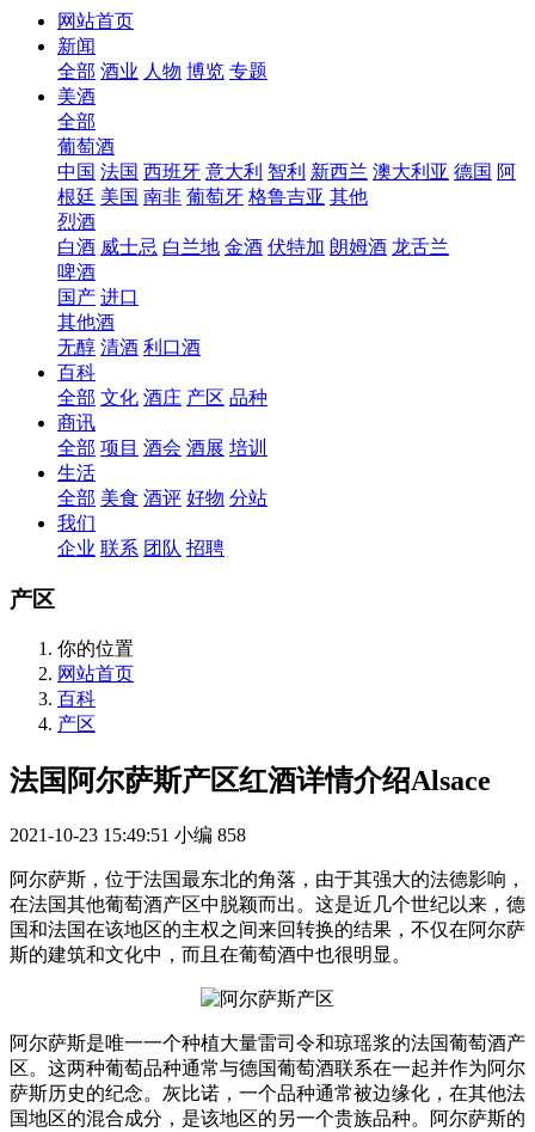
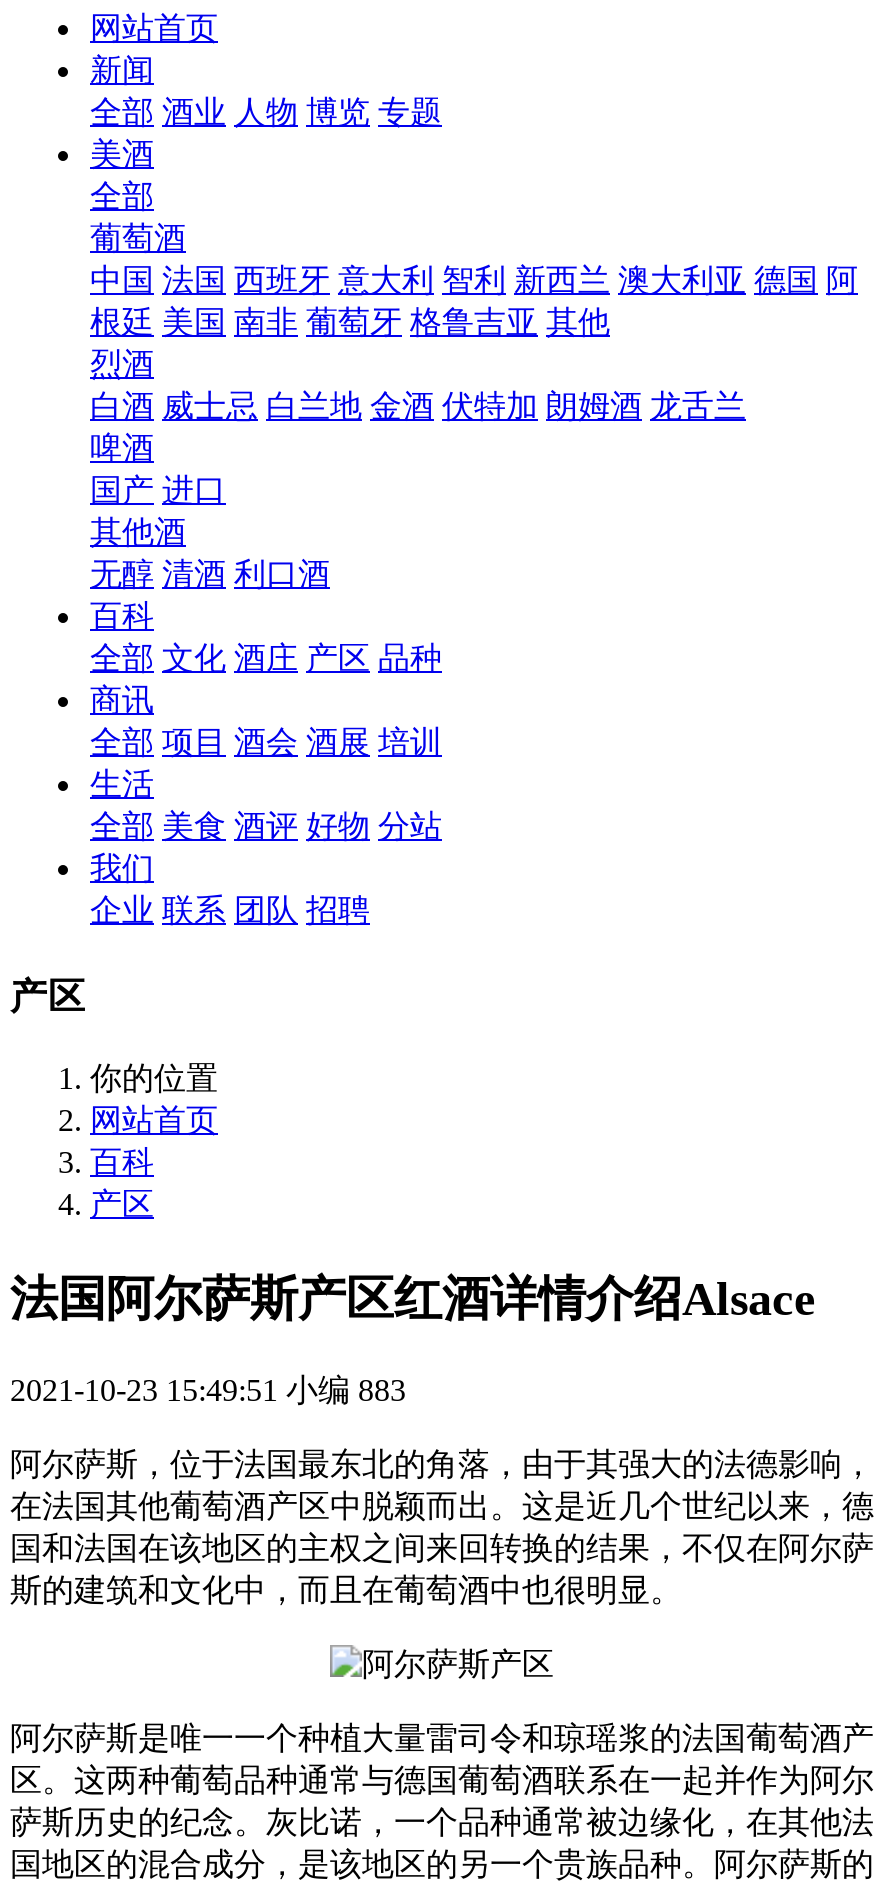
- 2021-10-23 15:49:51 小编 858
+ 2021-10-23 15:49:51 小编 883
